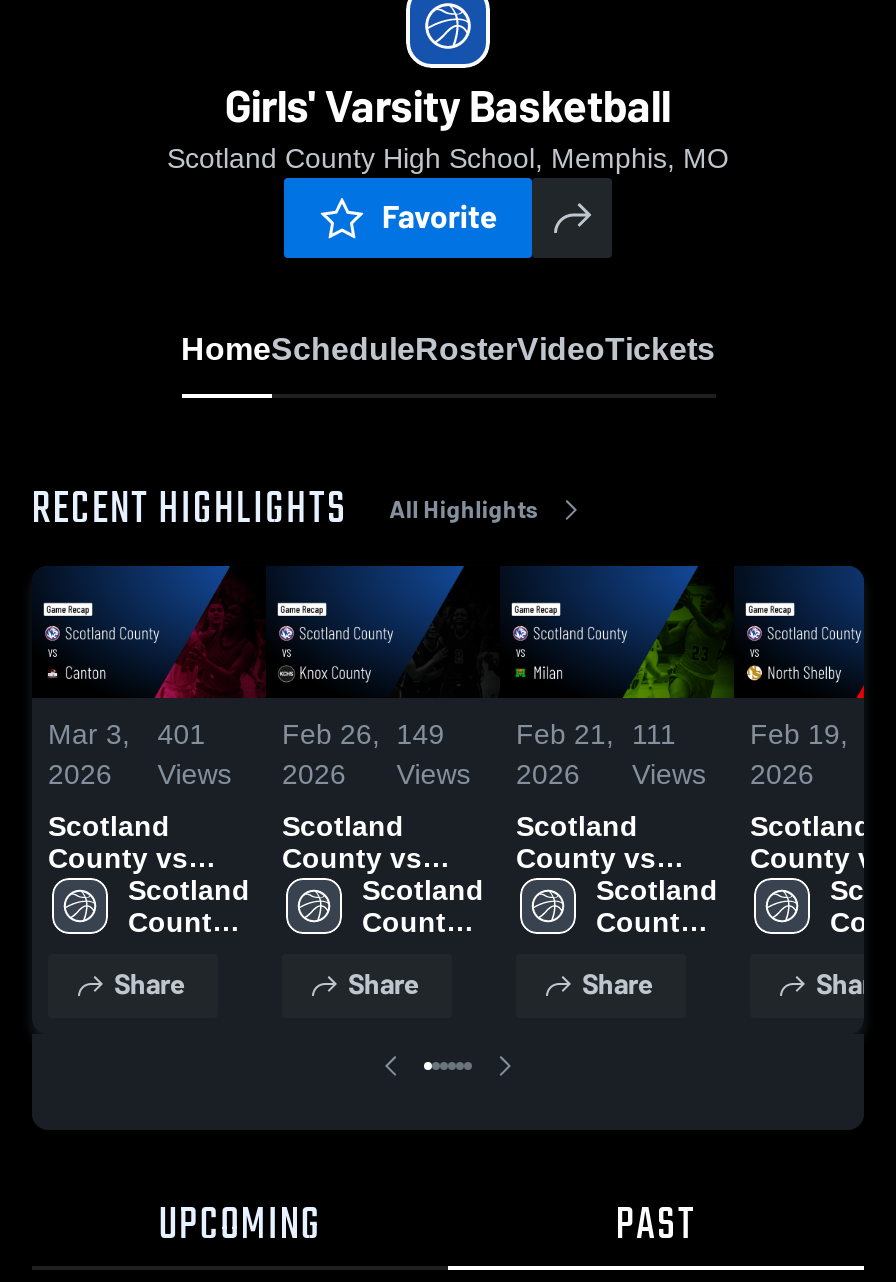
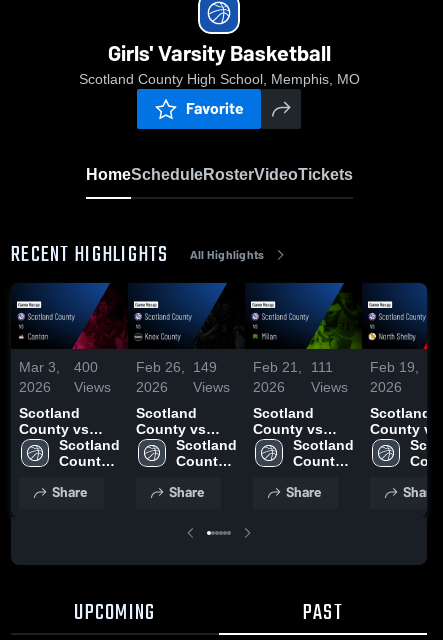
- Mar 3, 401
+ Mar 3, 400
